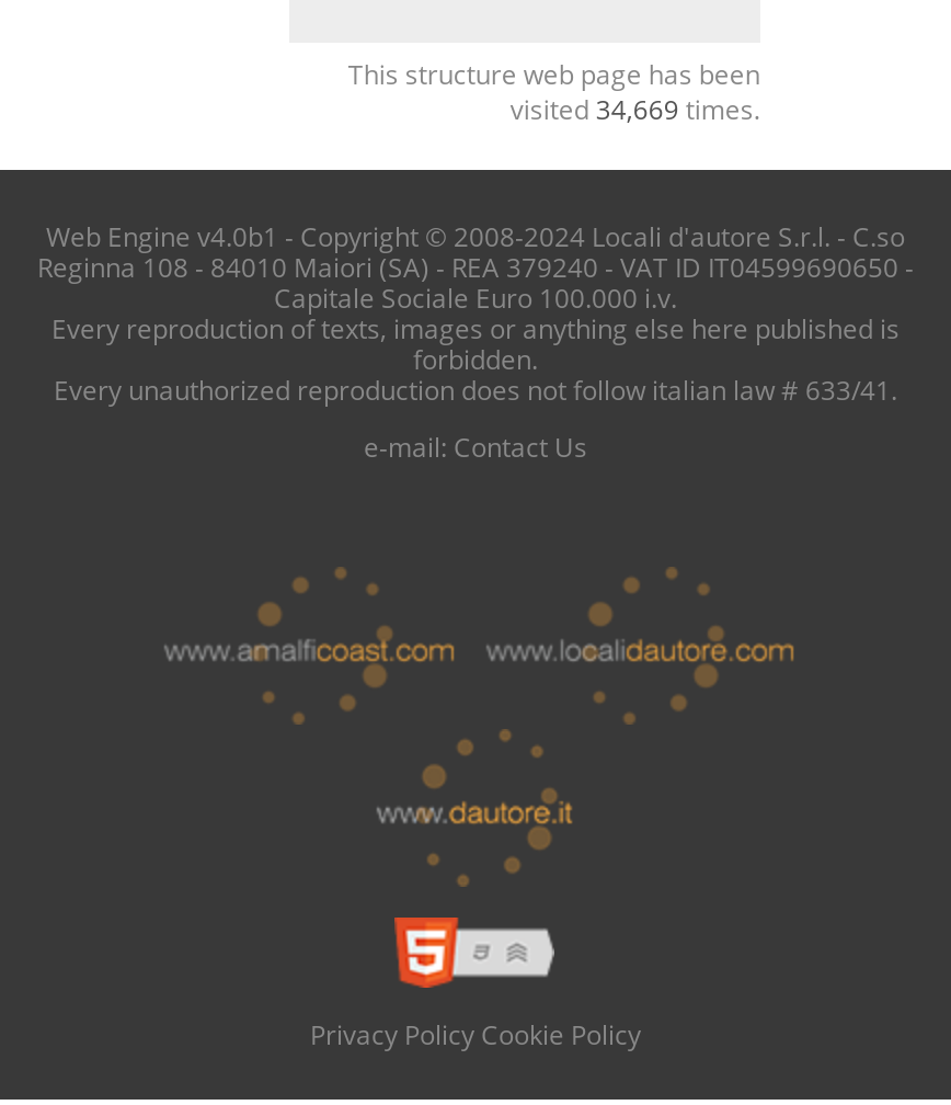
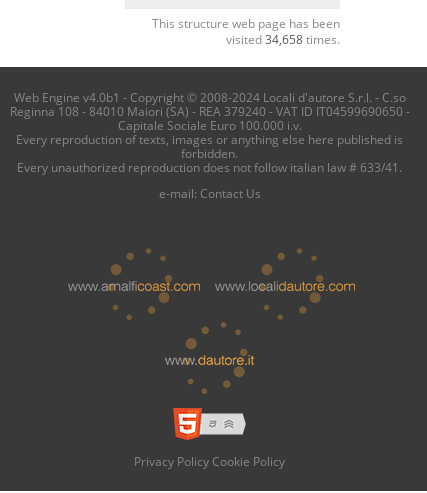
- visited 34,669 times.
+ visited 34,658 times.
